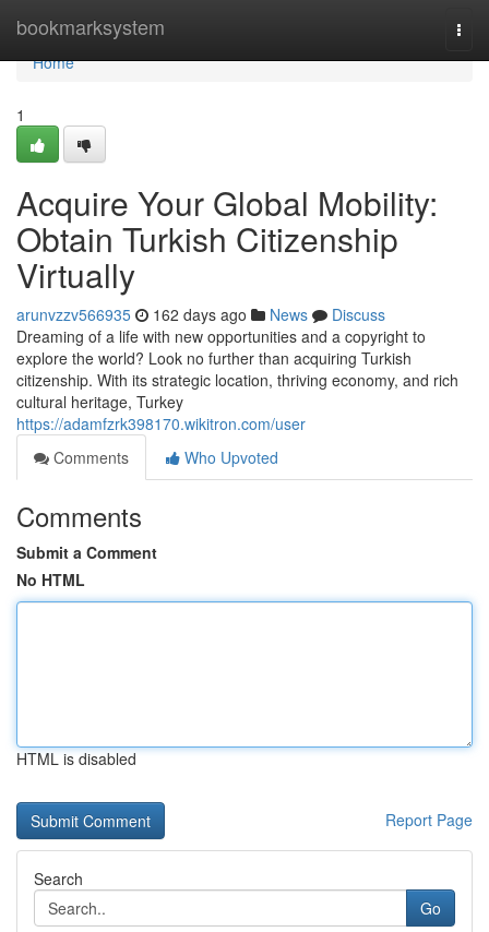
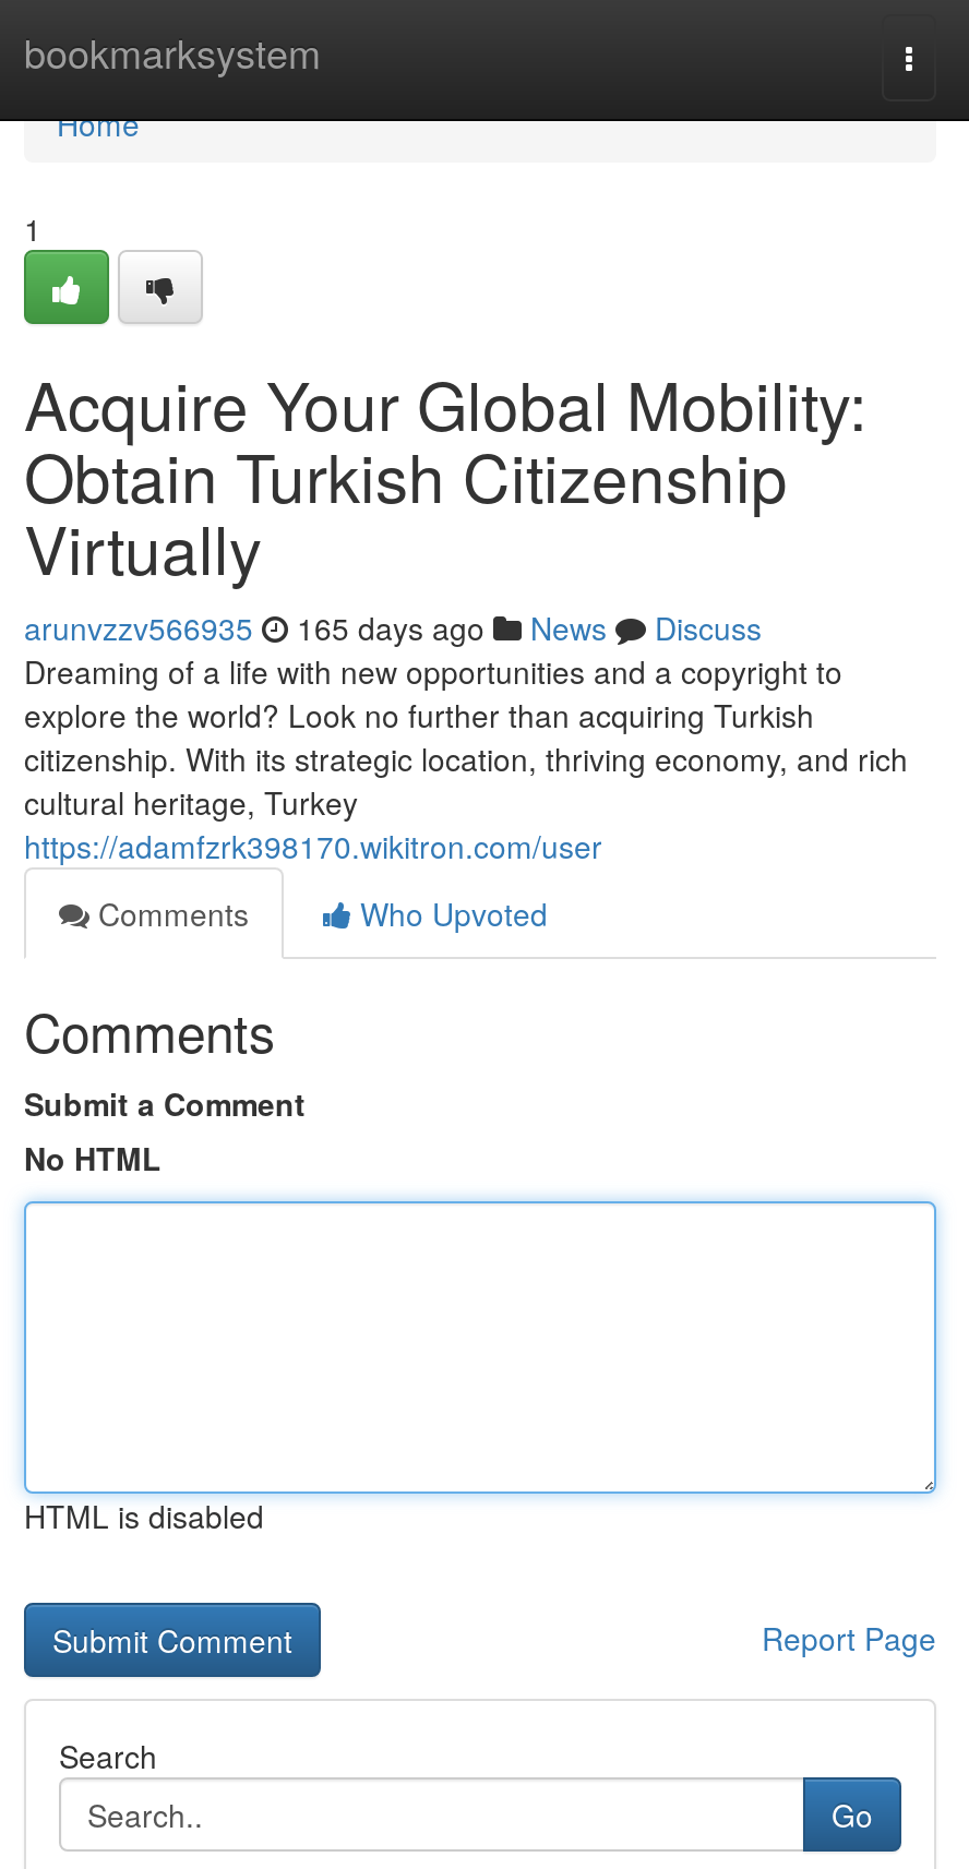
- arunvzzv566935 162 days ago News Discuss
+ arunvzzv566935 165 days ago News Discuss
